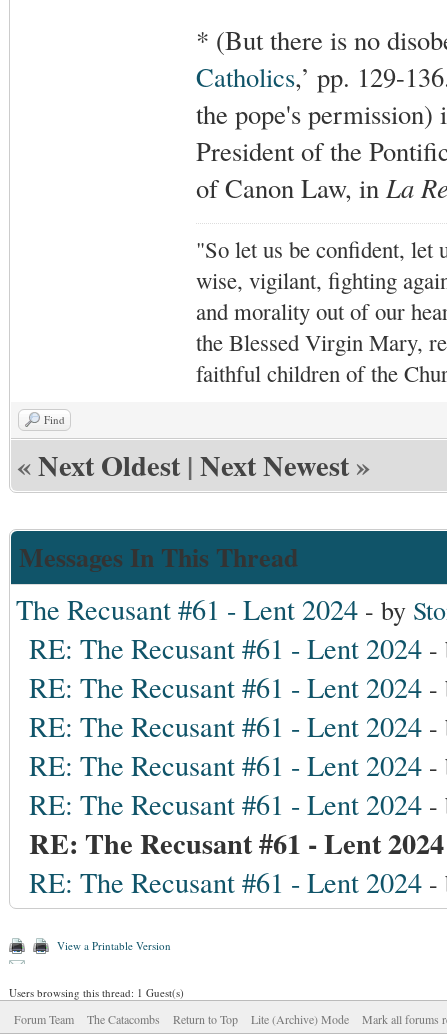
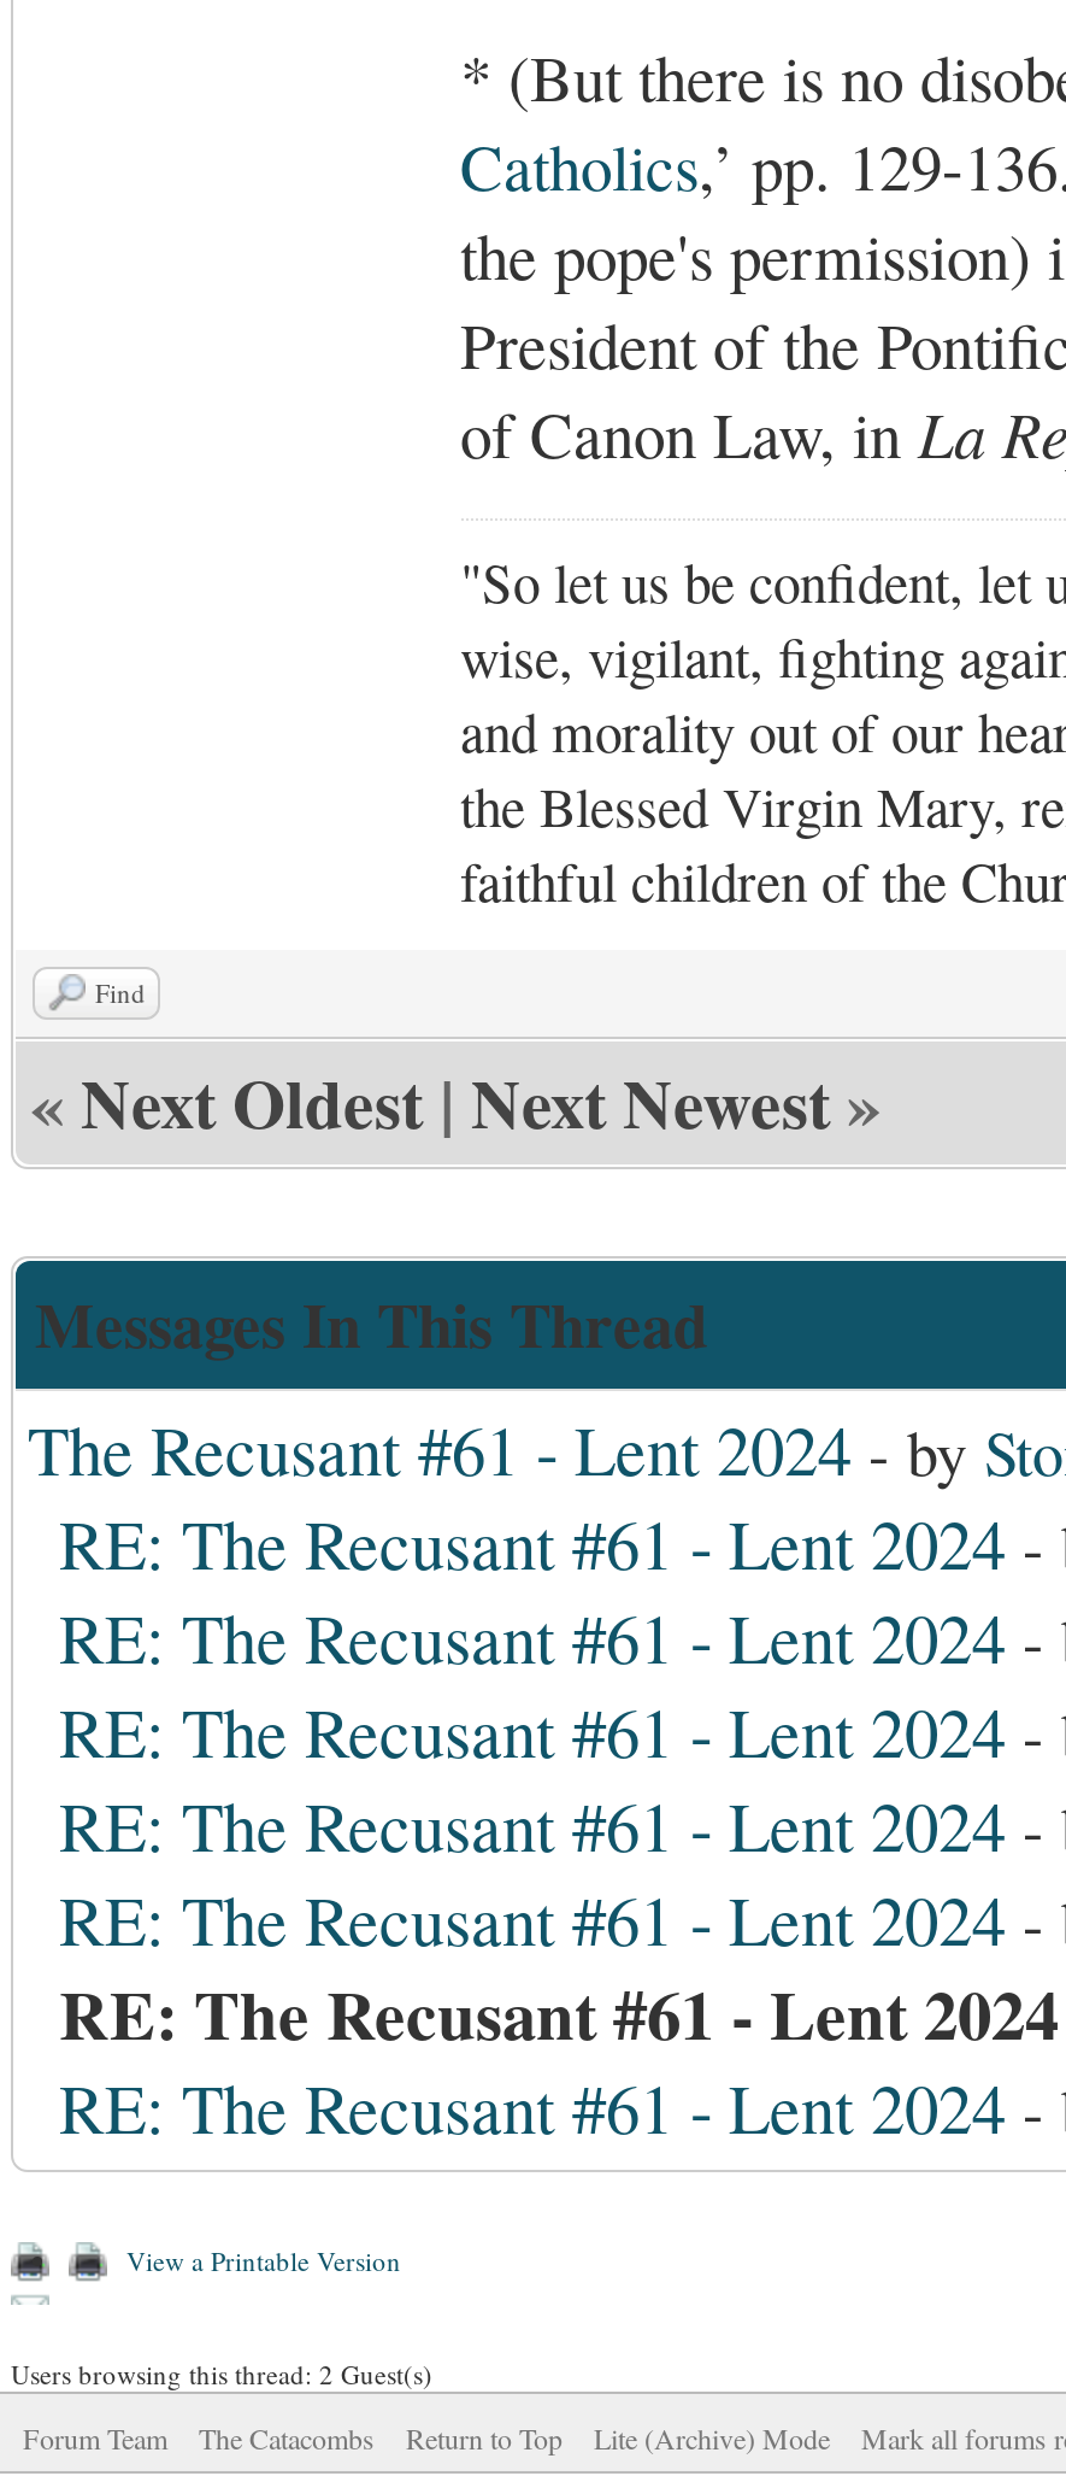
- Users browsing this thread: 1 Guest(s)
+ Users browsing this thread: 2 Guest(s)
